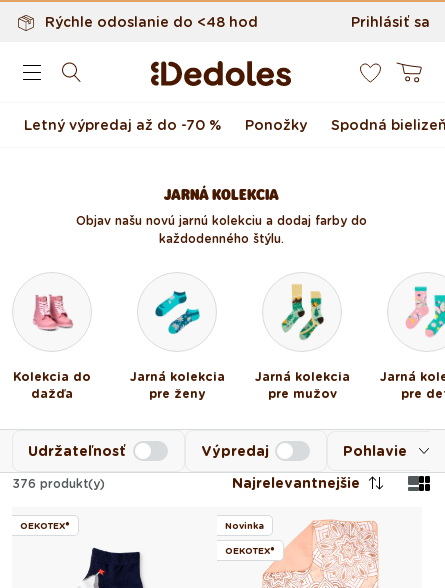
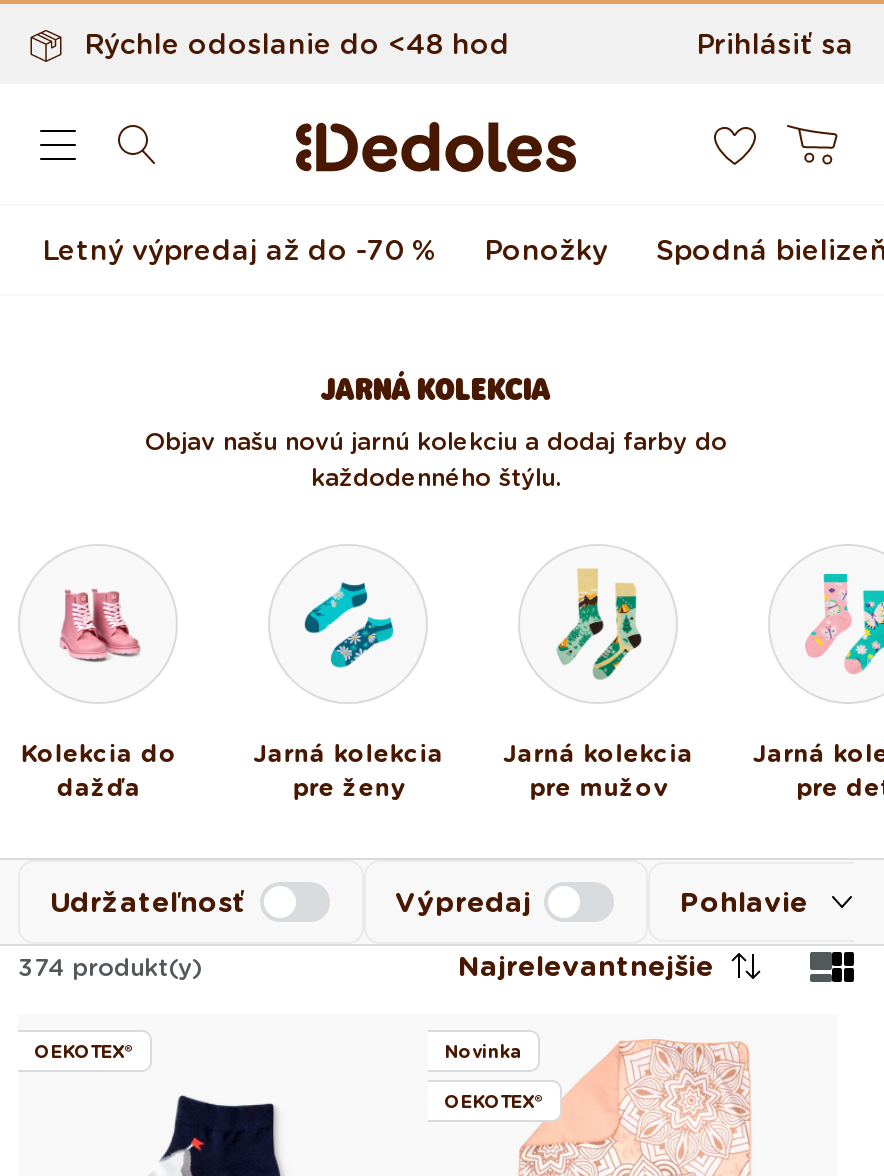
- 376 produkt(y)
+ 374 produkt(y)
